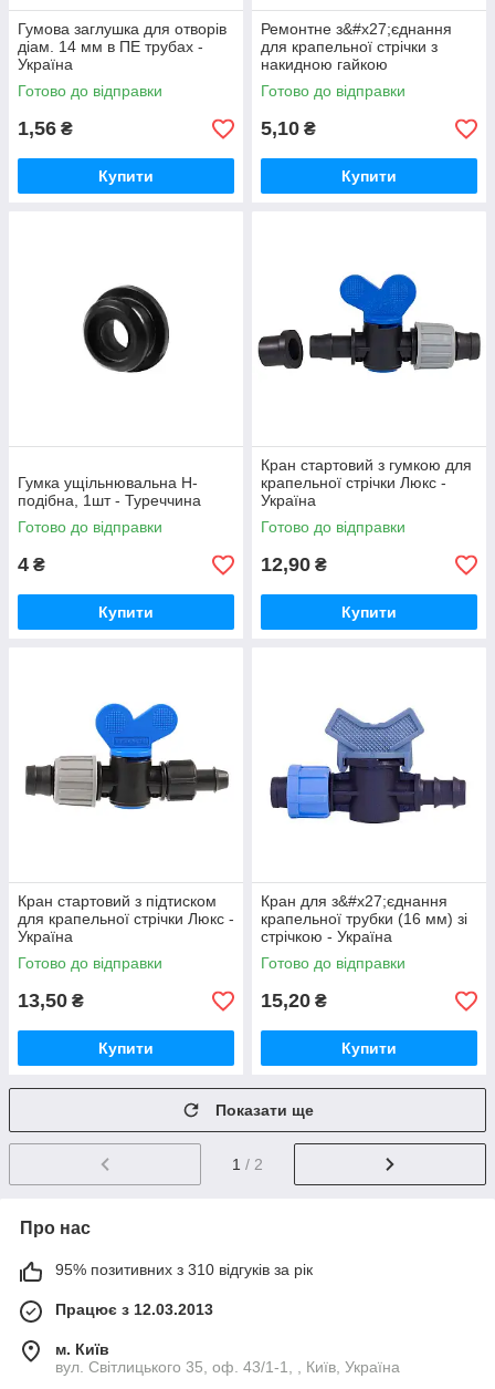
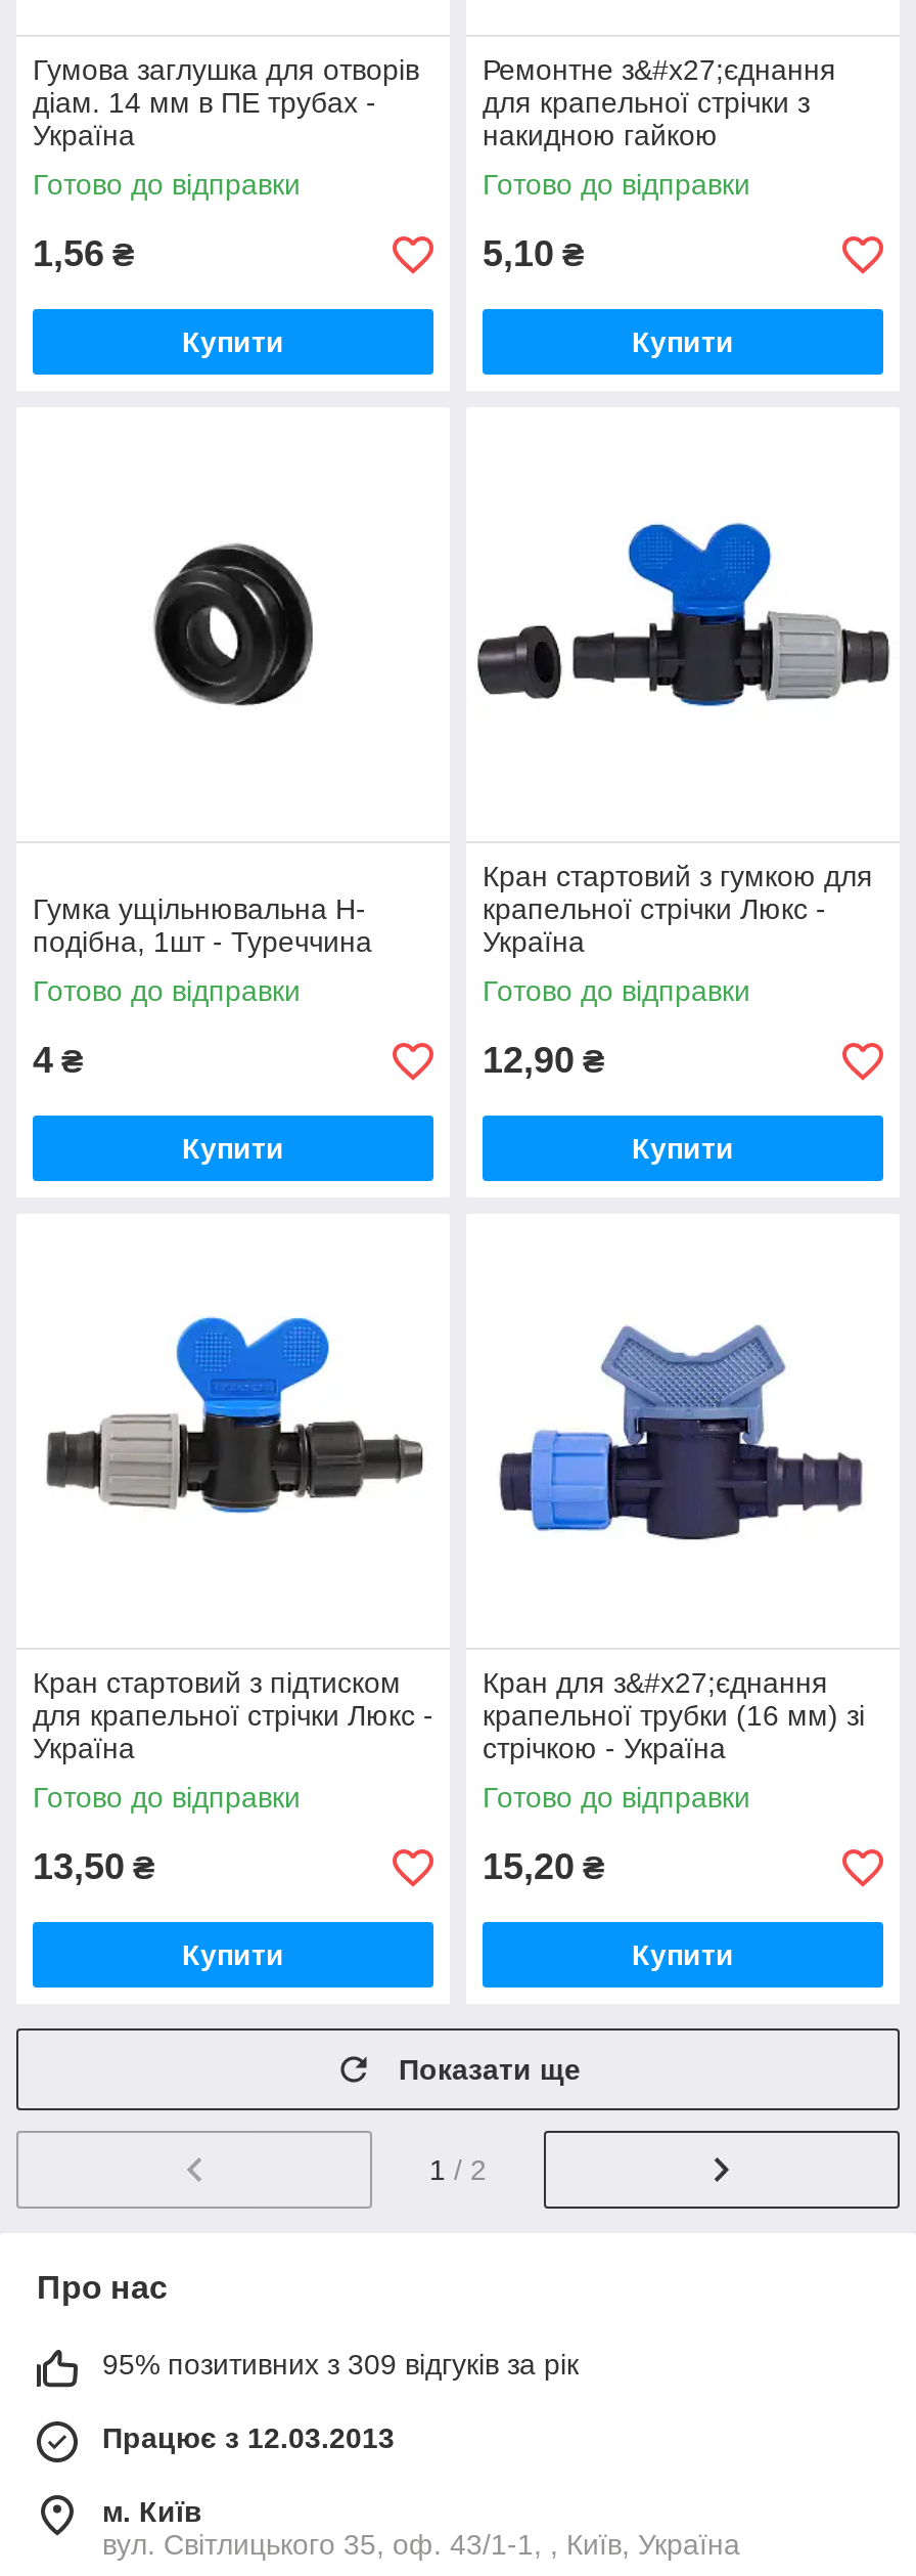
- 95% позитивних з 310 відгуків за рік
+ 95% позитивних з 309 відгуків за рік
